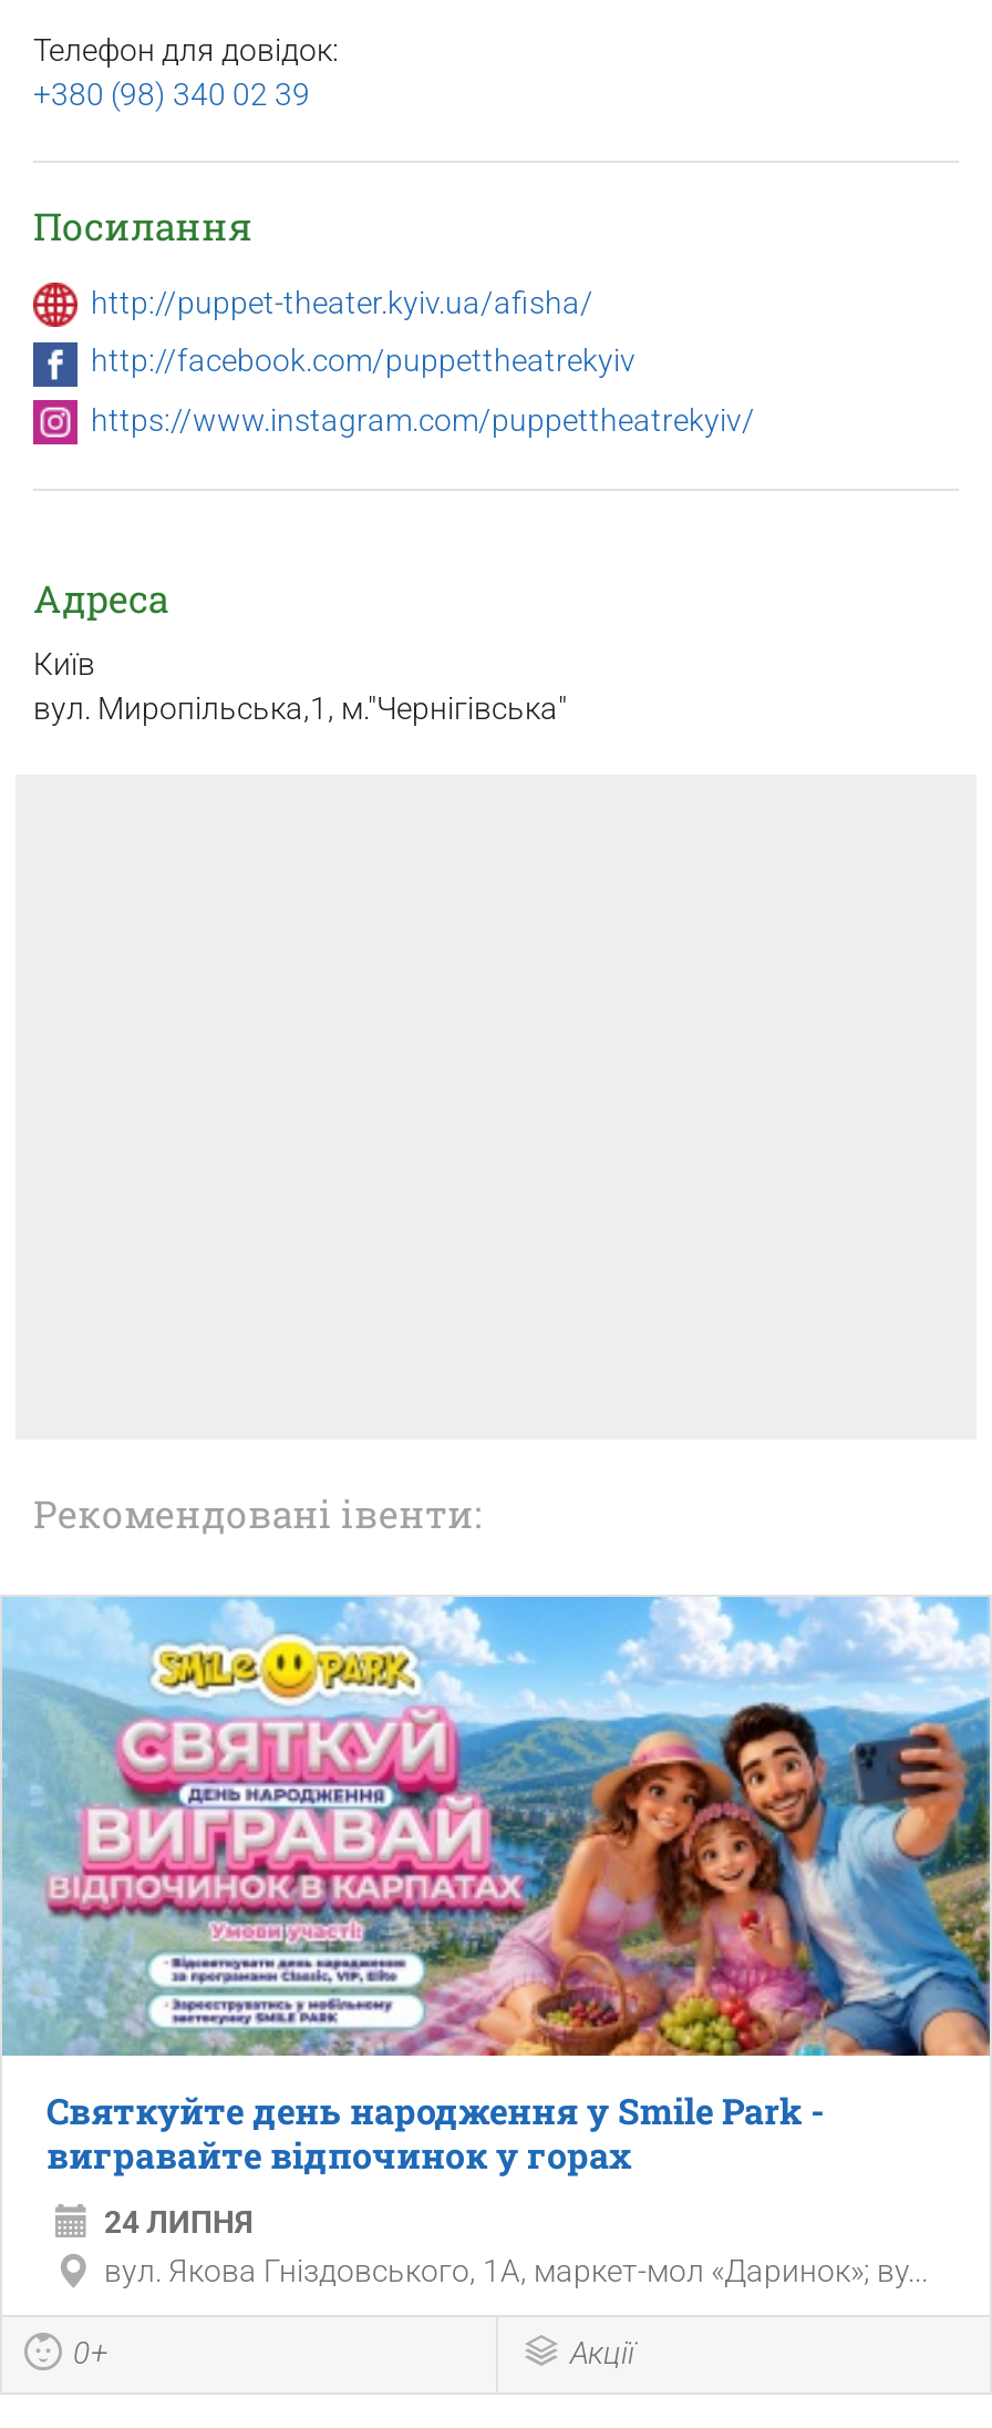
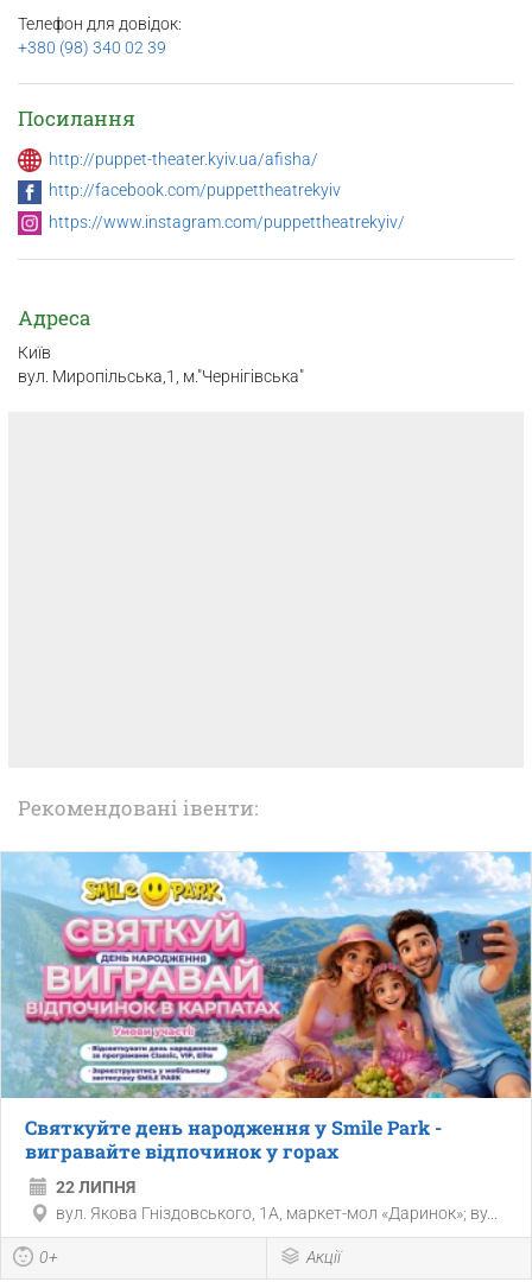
- 24 ЛИПНЯ
+ 22 ЛИПНЯ
